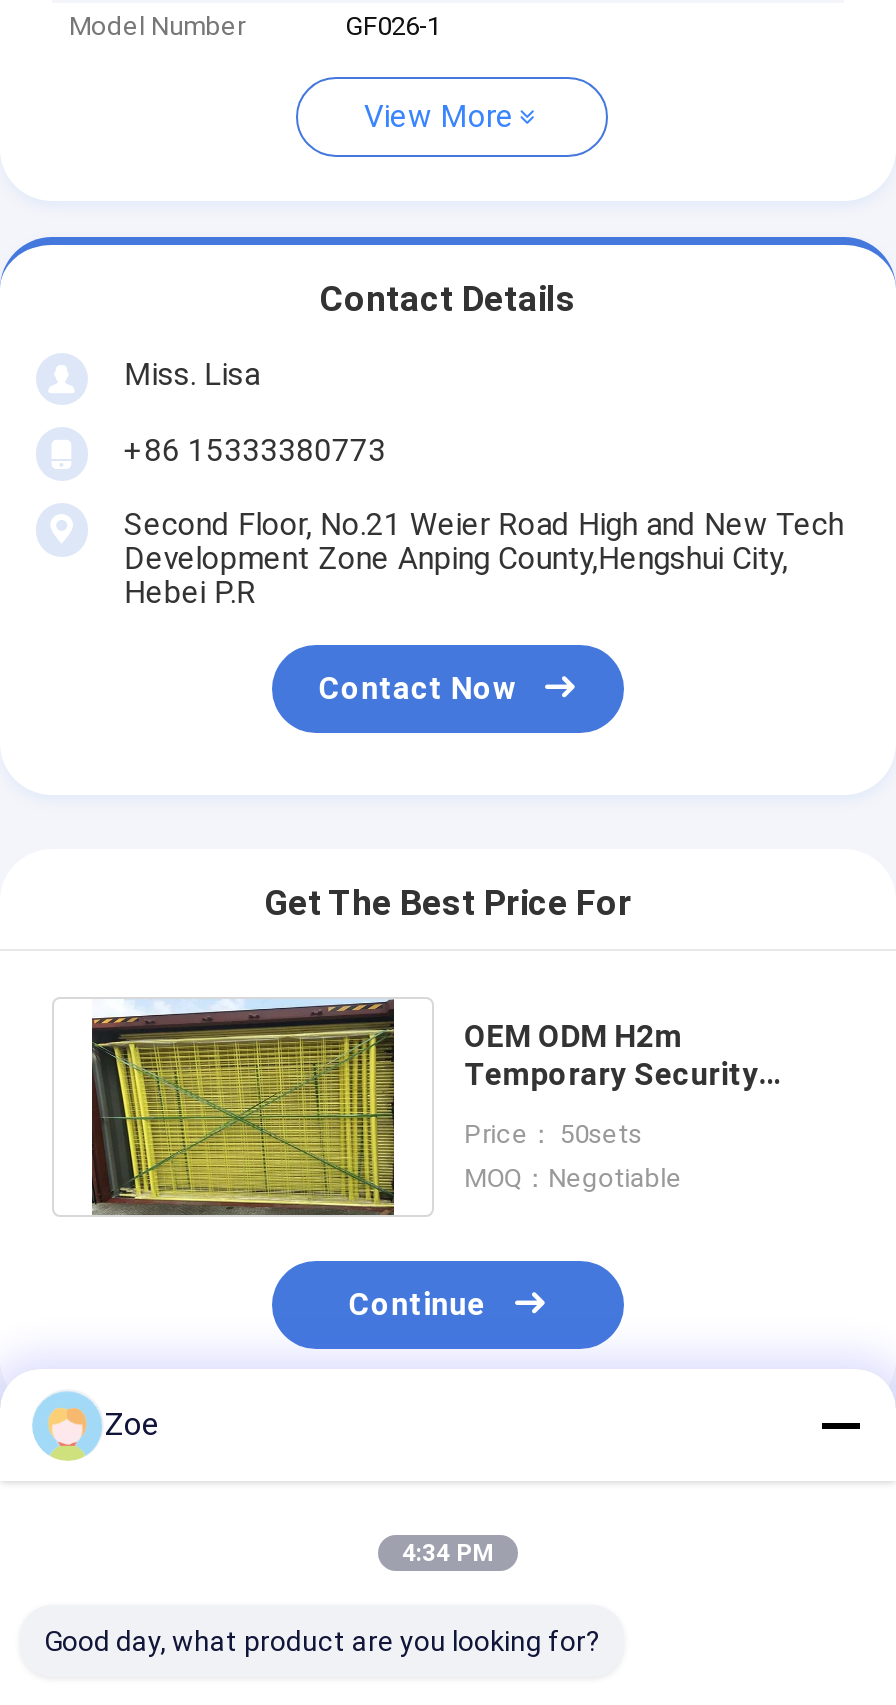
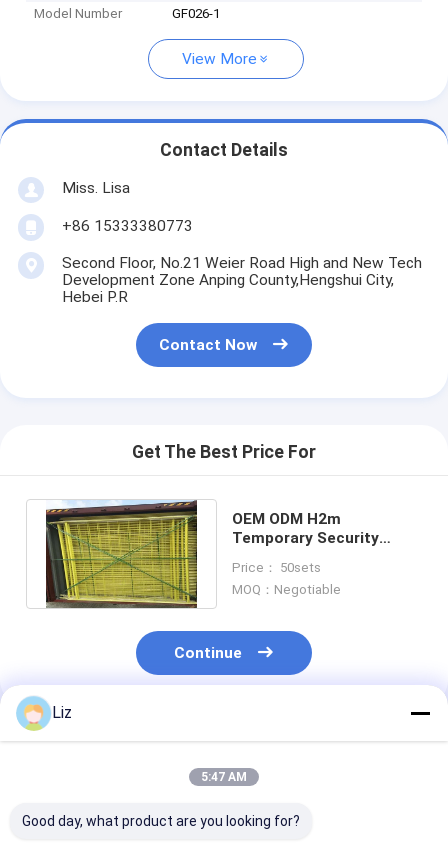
- Zoe
+ Liz

- 4:34 PM
+ 5:47 AM
